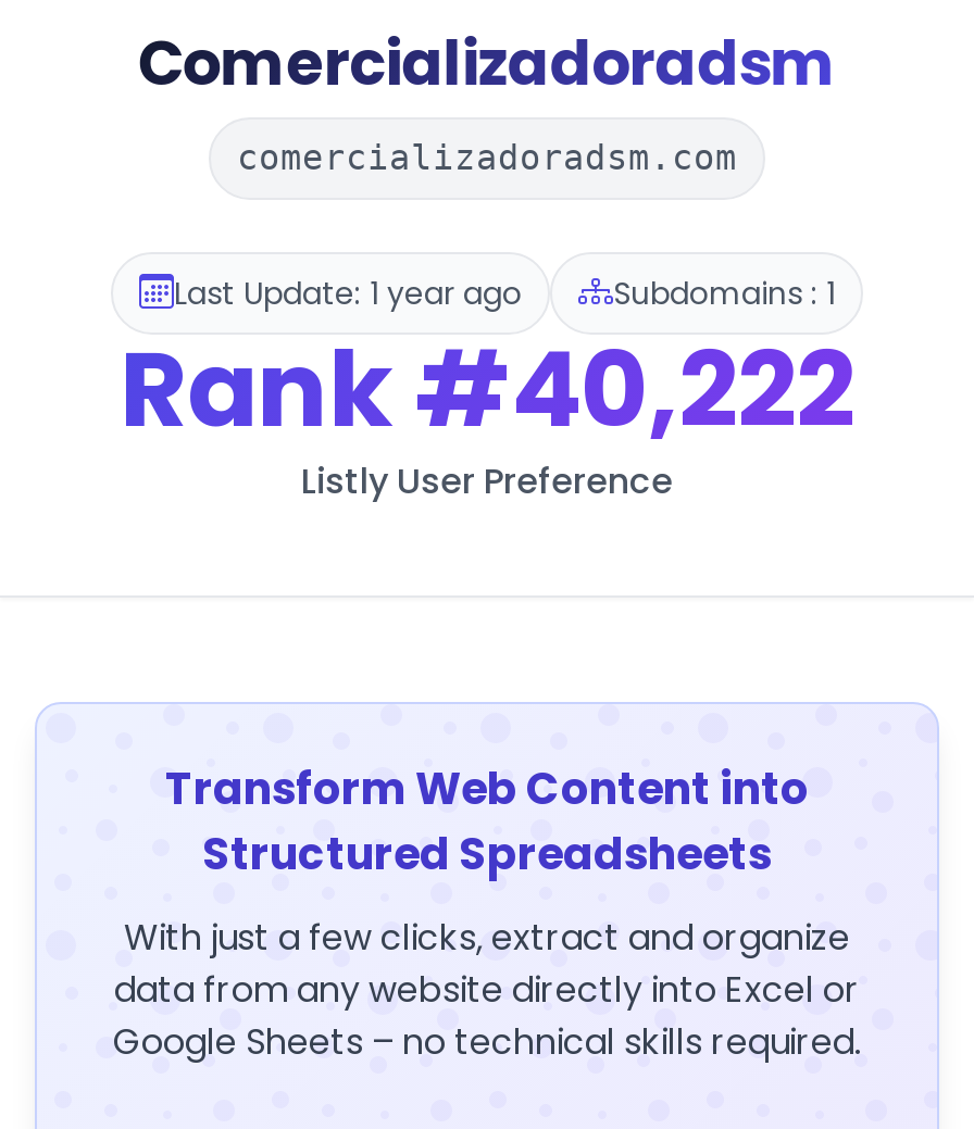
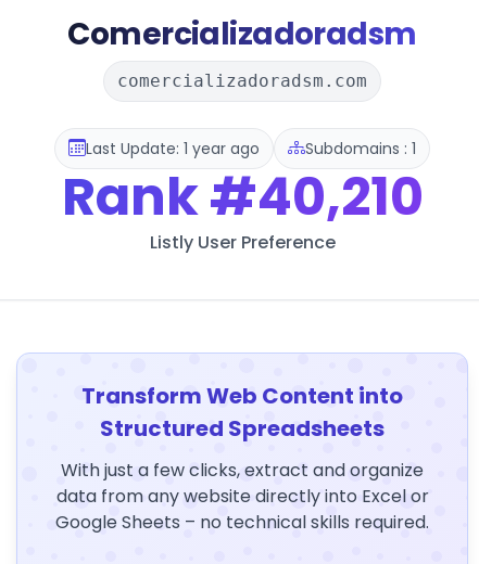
- Rank #40,222
+ Rank #40,210
